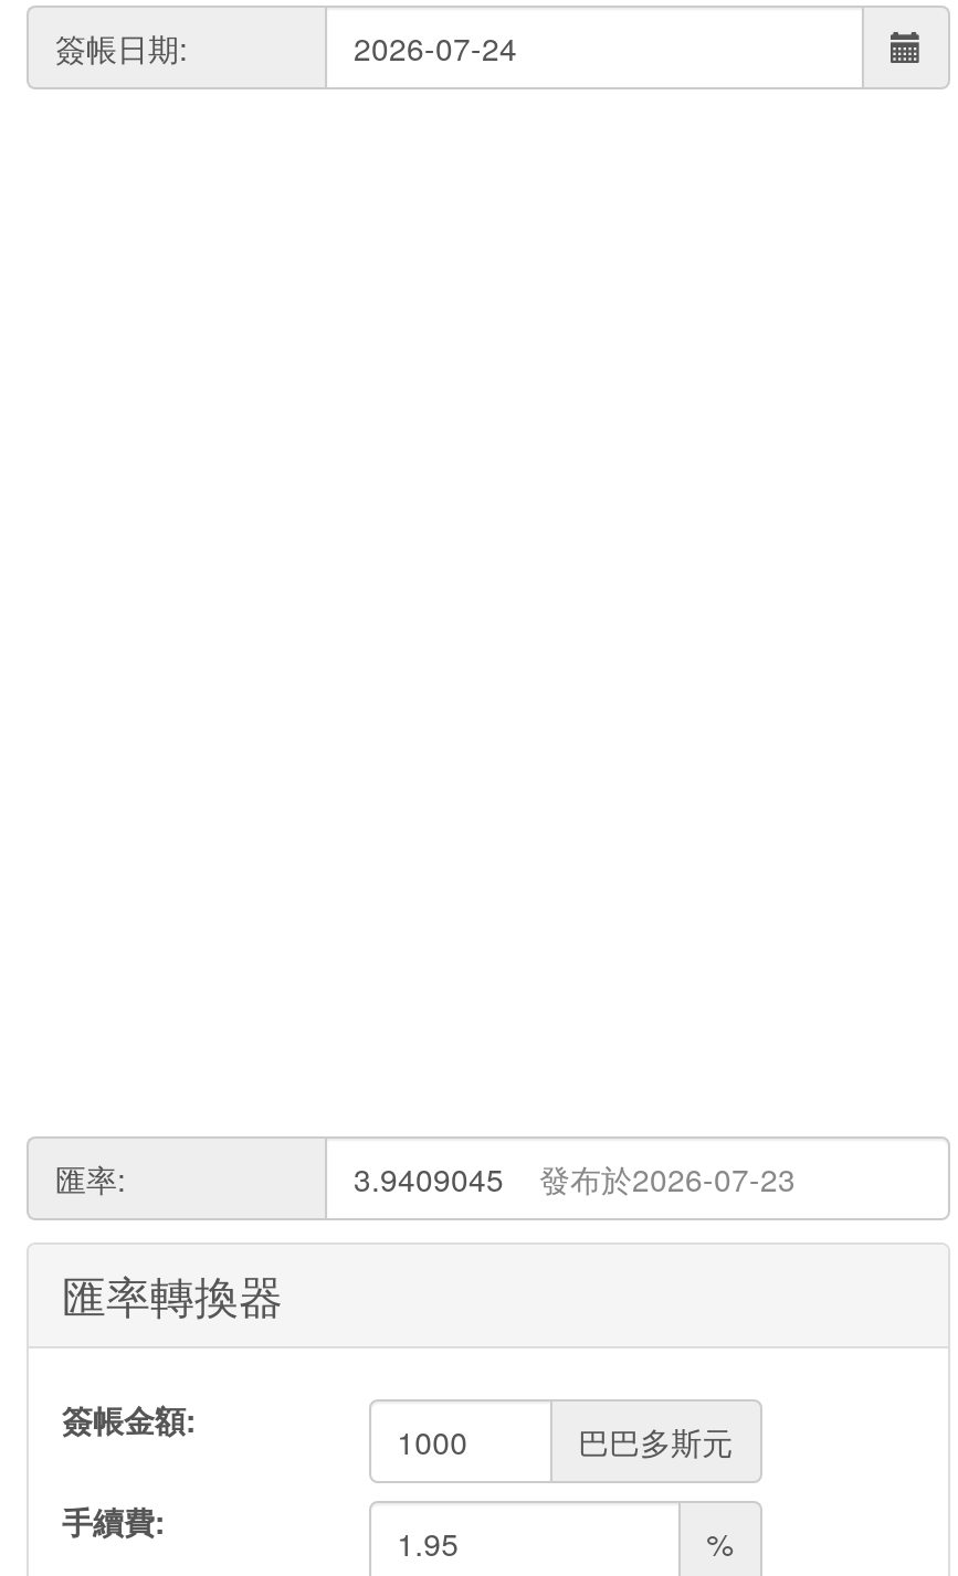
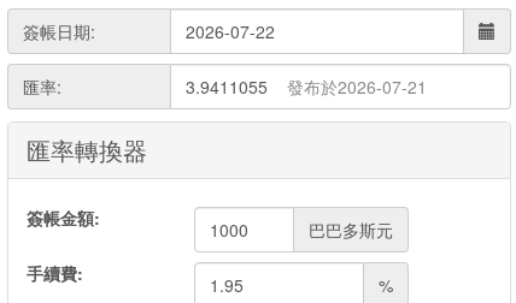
- 3.9409045
+ 3.9411055

- 發布於2026-07-23
+ 發布於2026-07-21
